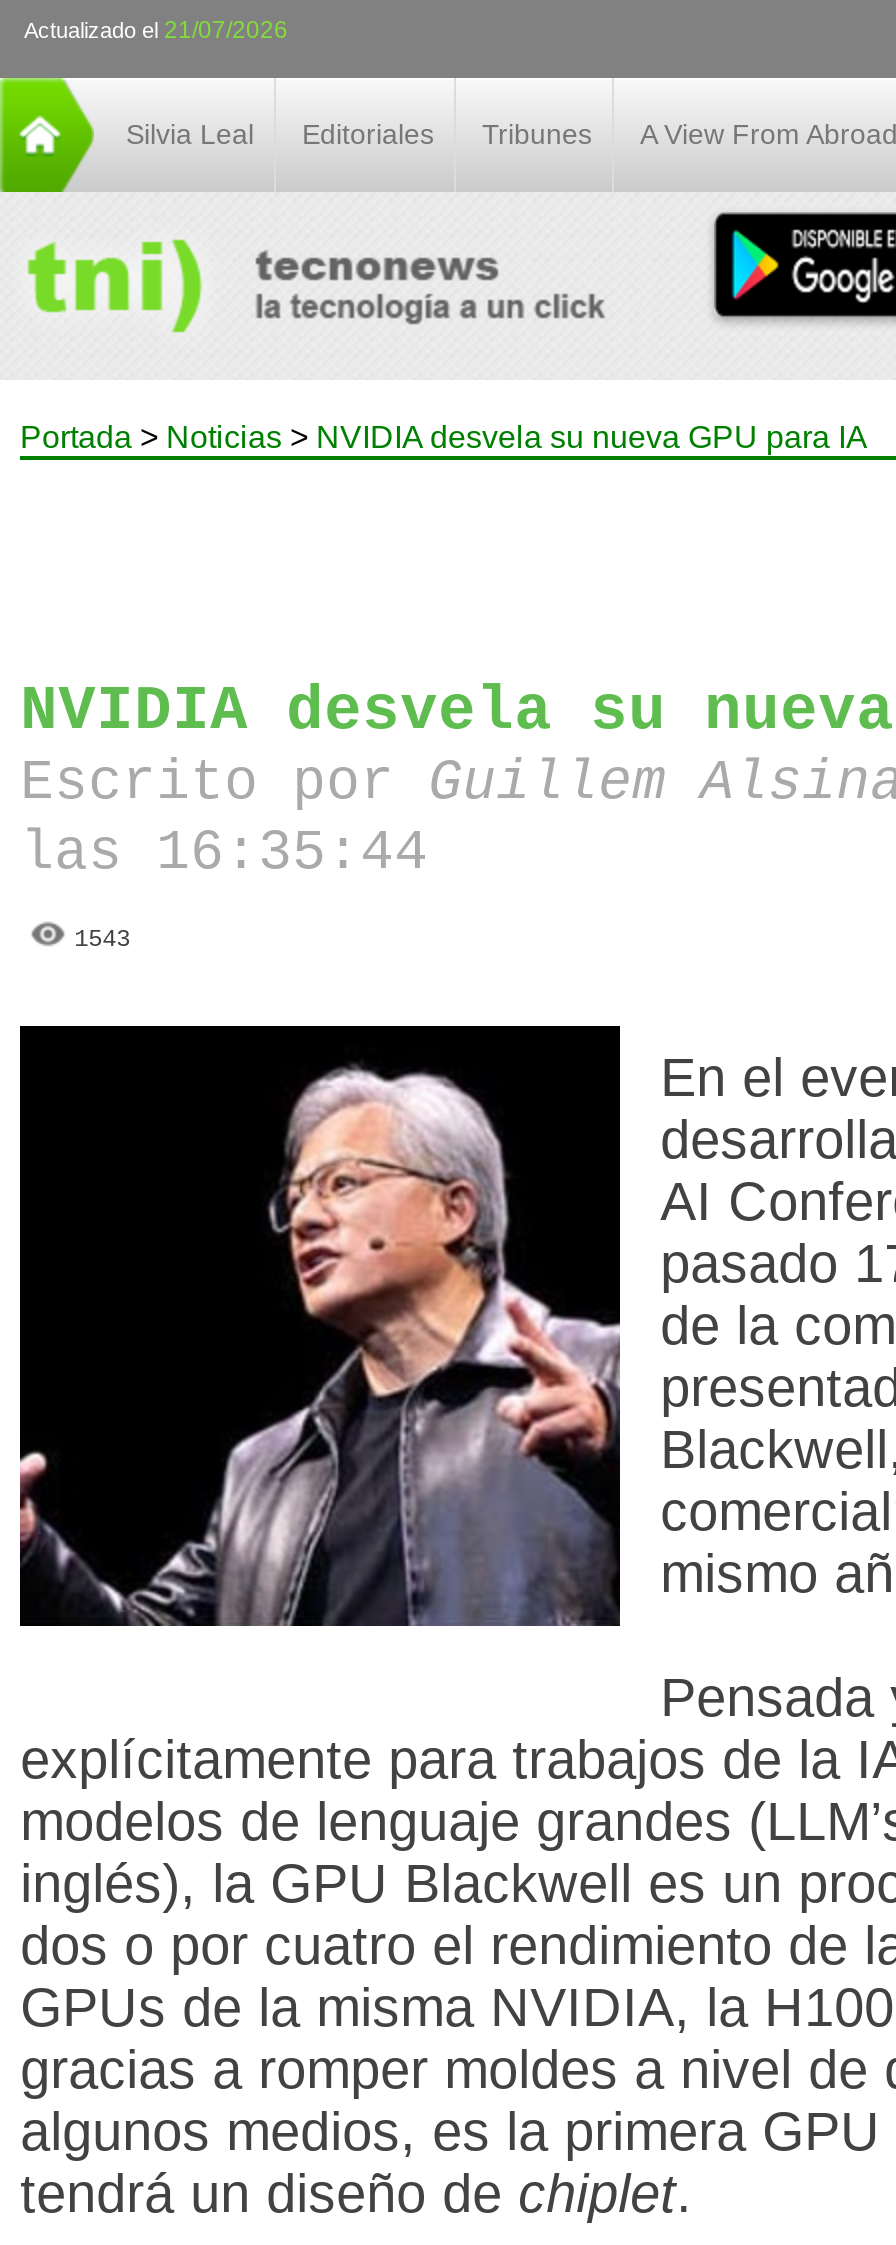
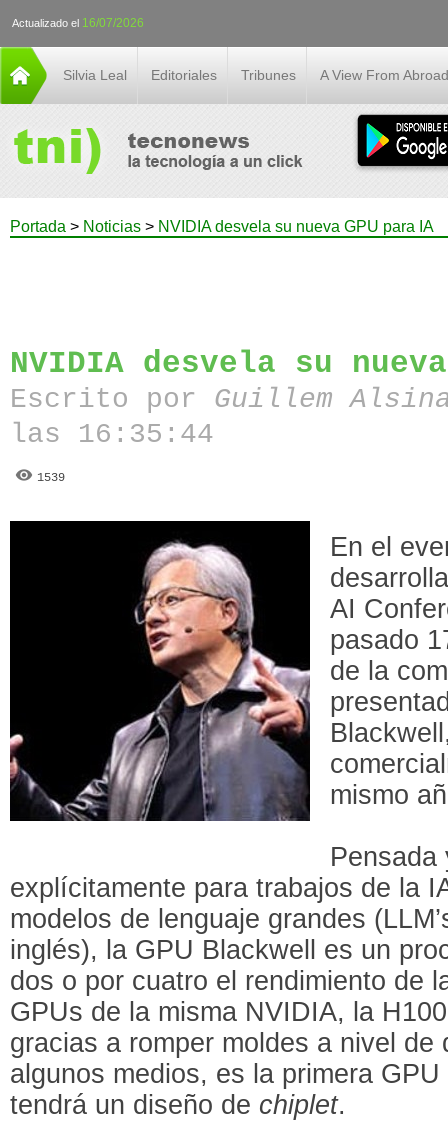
- Actualizado el 21/07/2026
+ Actualizado el 16/07/2026

- 1543
+ 1539
